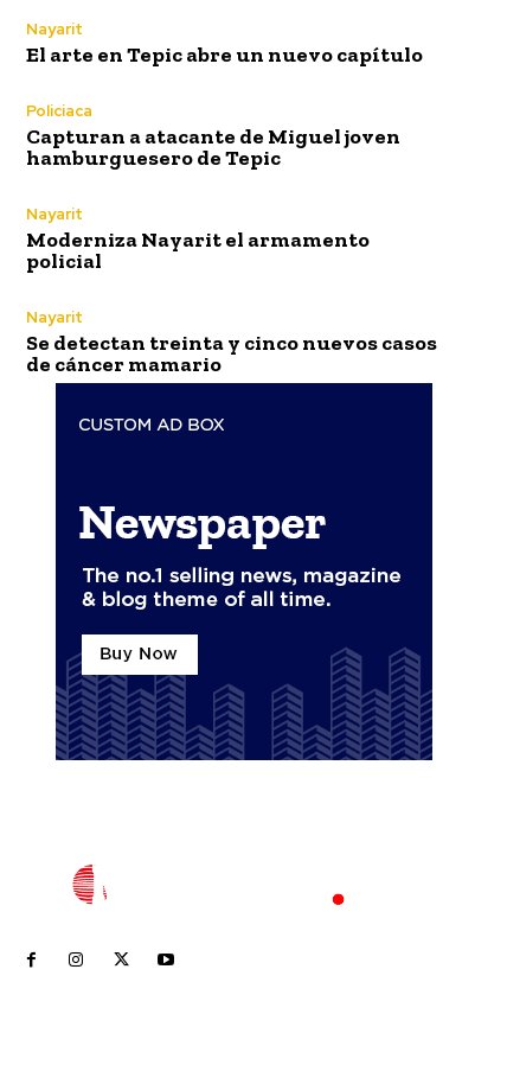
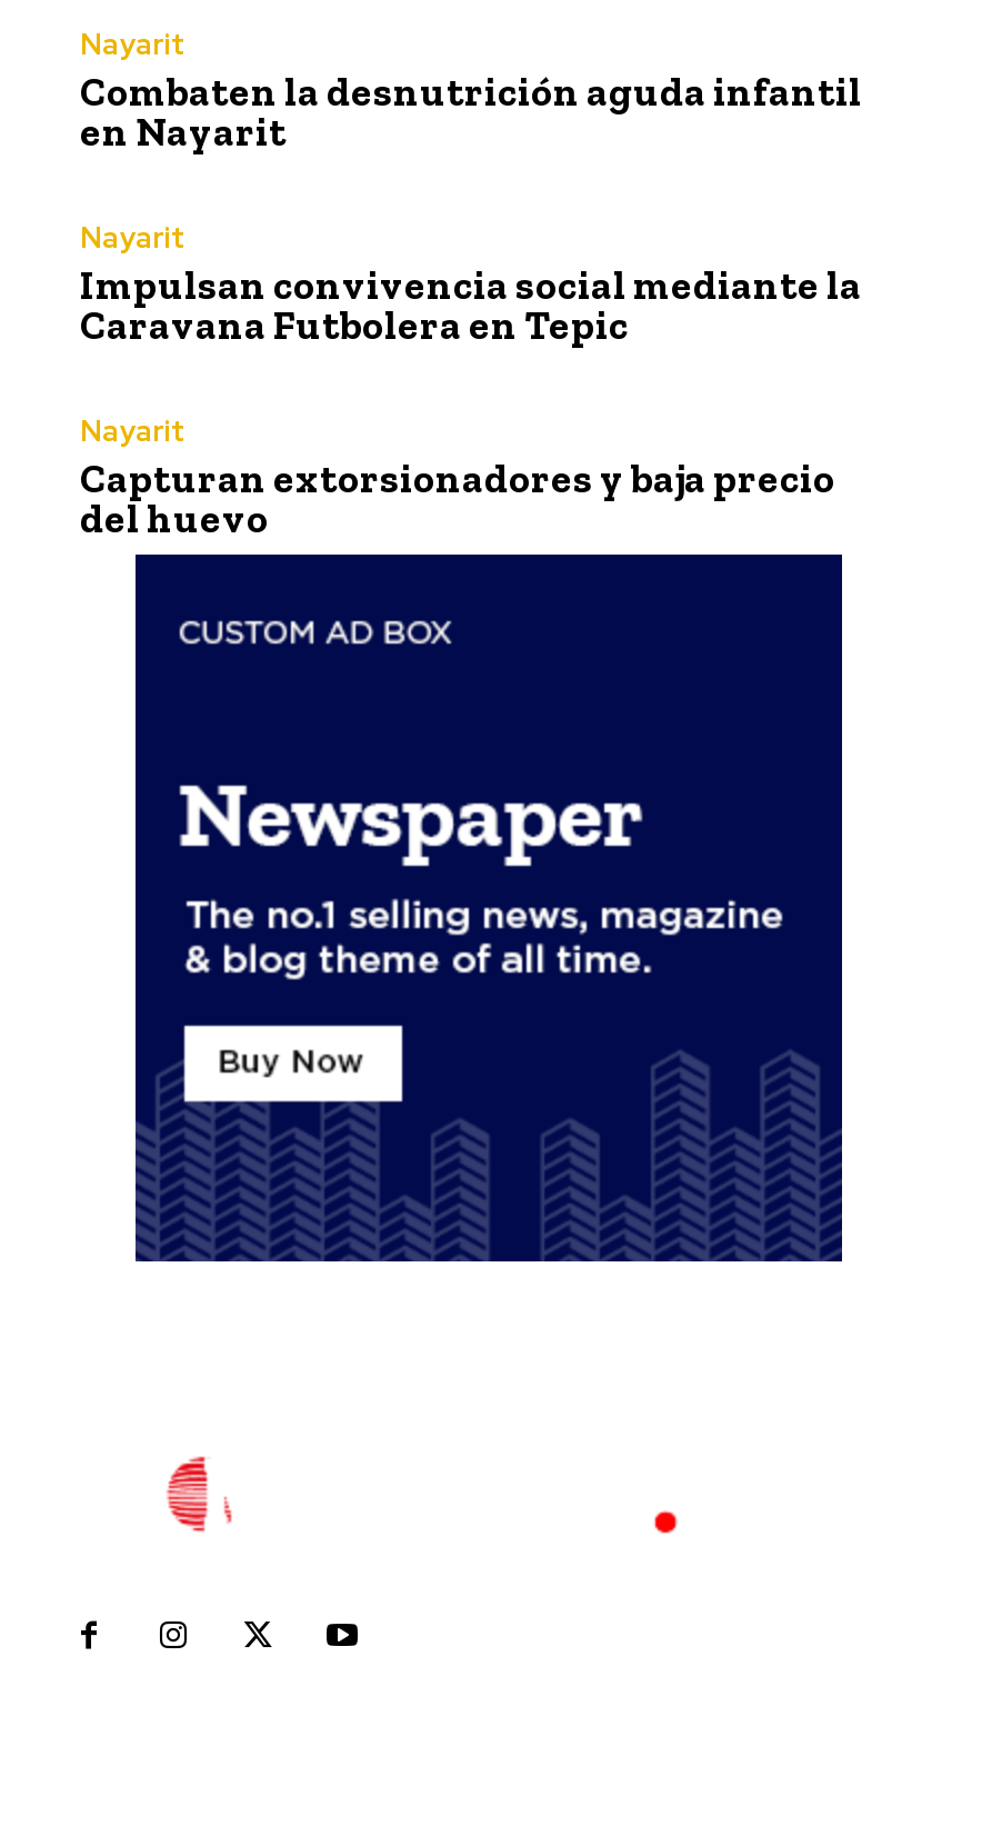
- El arte en Tepic abre un nuevo capítulo
- Policiaca
- Capturan a atacante de Miguel joven
- hamburguesero de Tepic
+ Combaten la desnutrición aguda infantil
+ en Nayarit

- Moderniza Nayarit el armamento
- policial
+ Impulsan convivencia social mediante la
+ Caravana Futbolera en Tepic

- Se detectan treinta y cinco nuevos casos
- de cáncer mamario
+ Capturan extorsionadores y baja precio
+ del huevo
